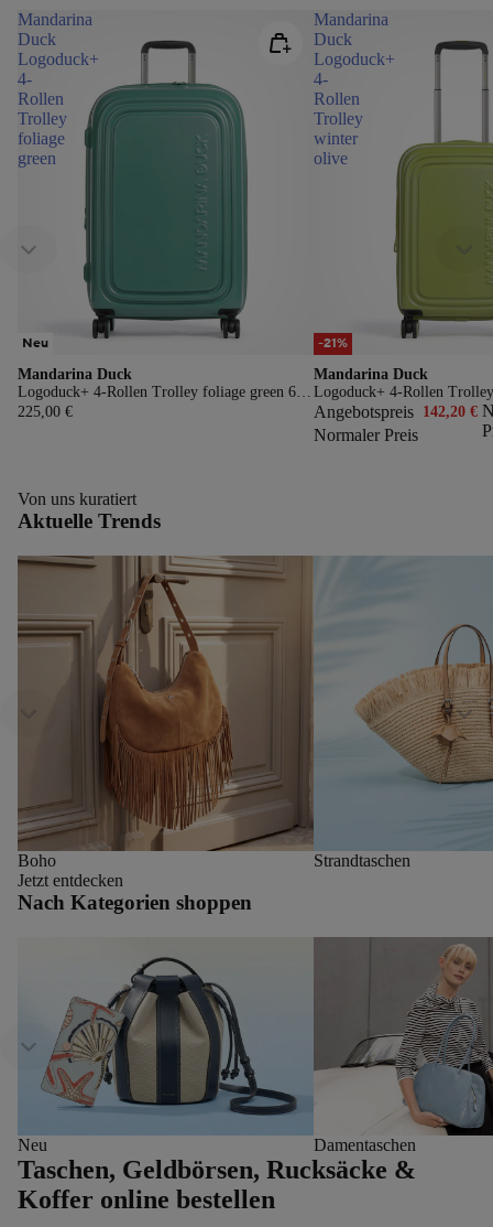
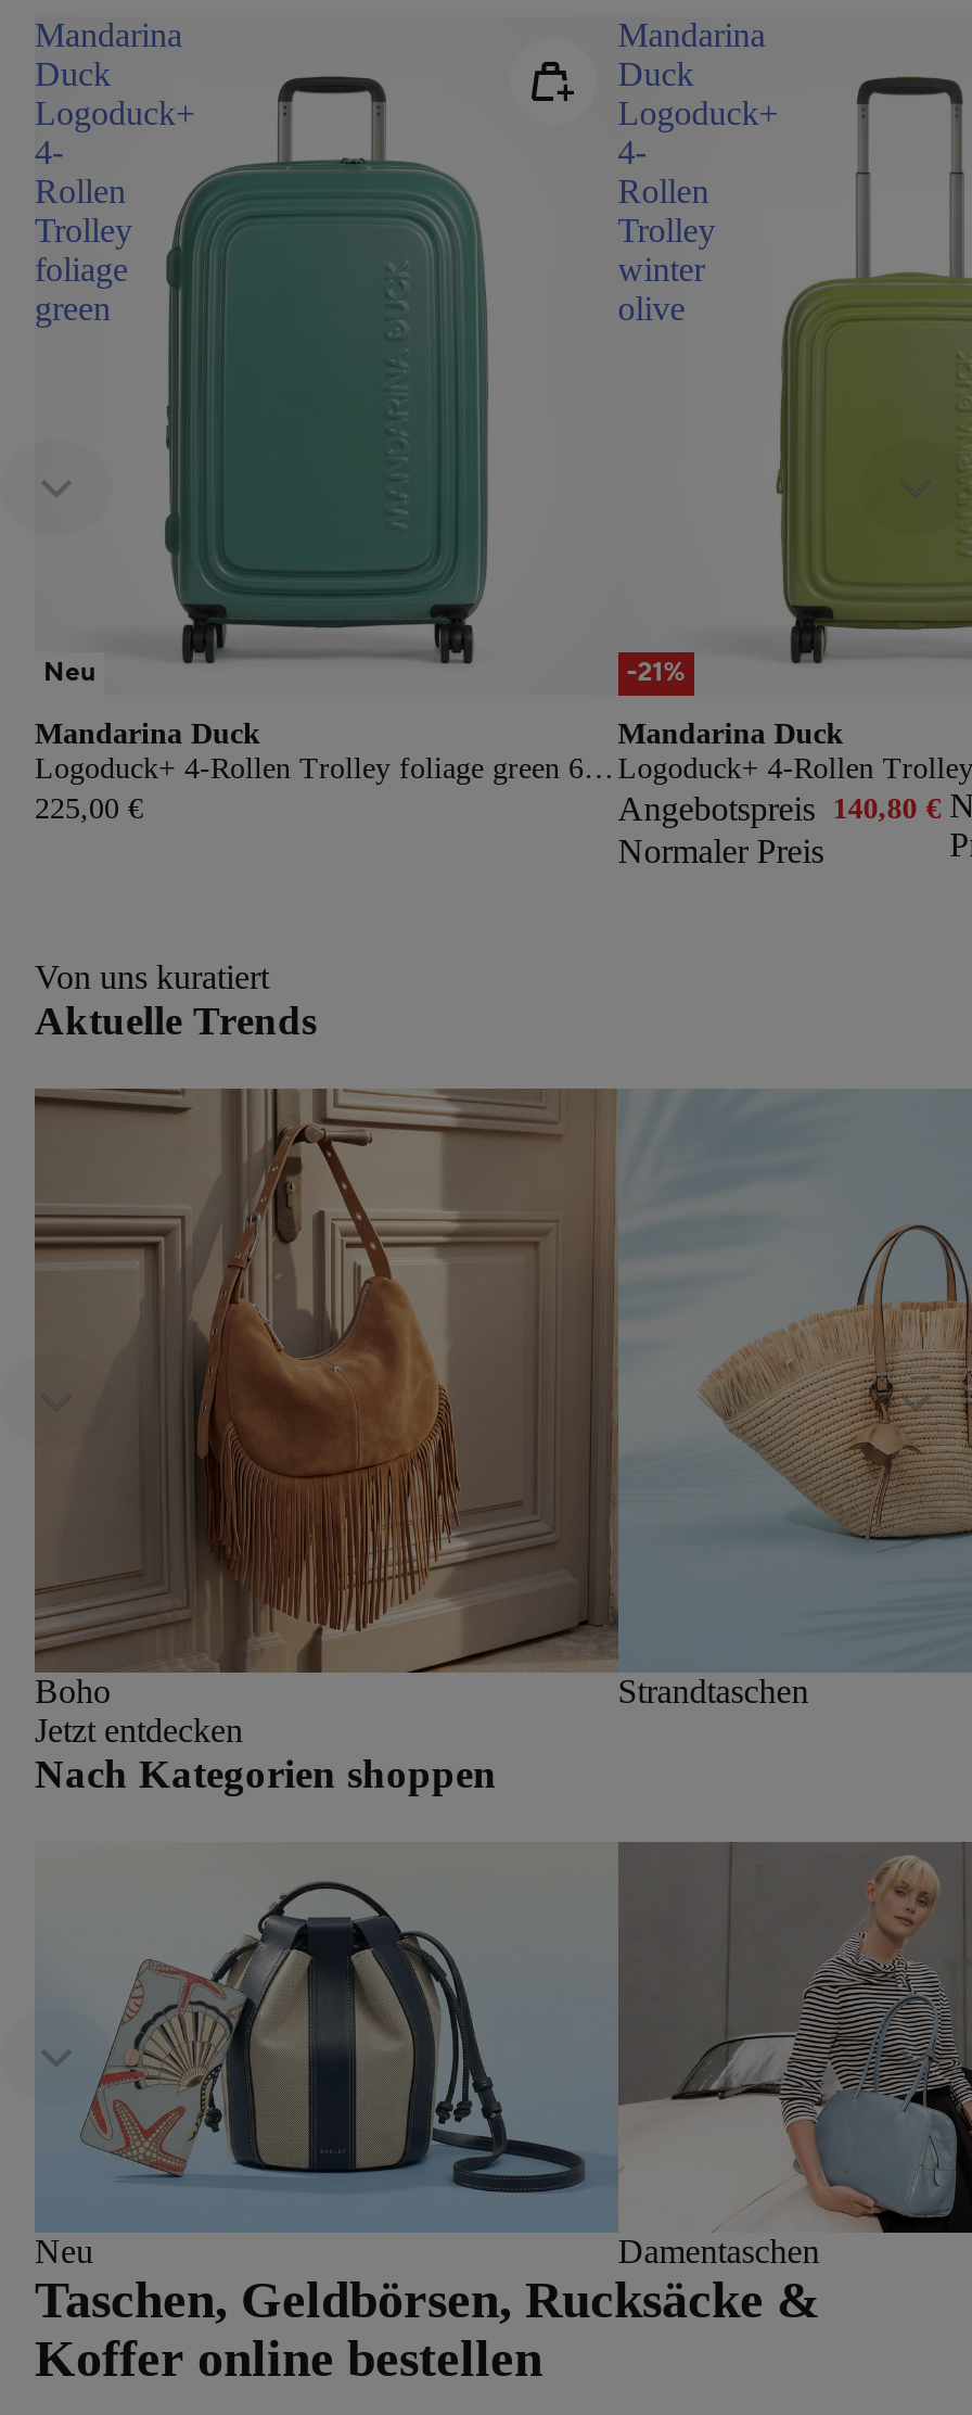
- Angebotspreis 142,20 €
+ Angebotspreis 140,80 €
